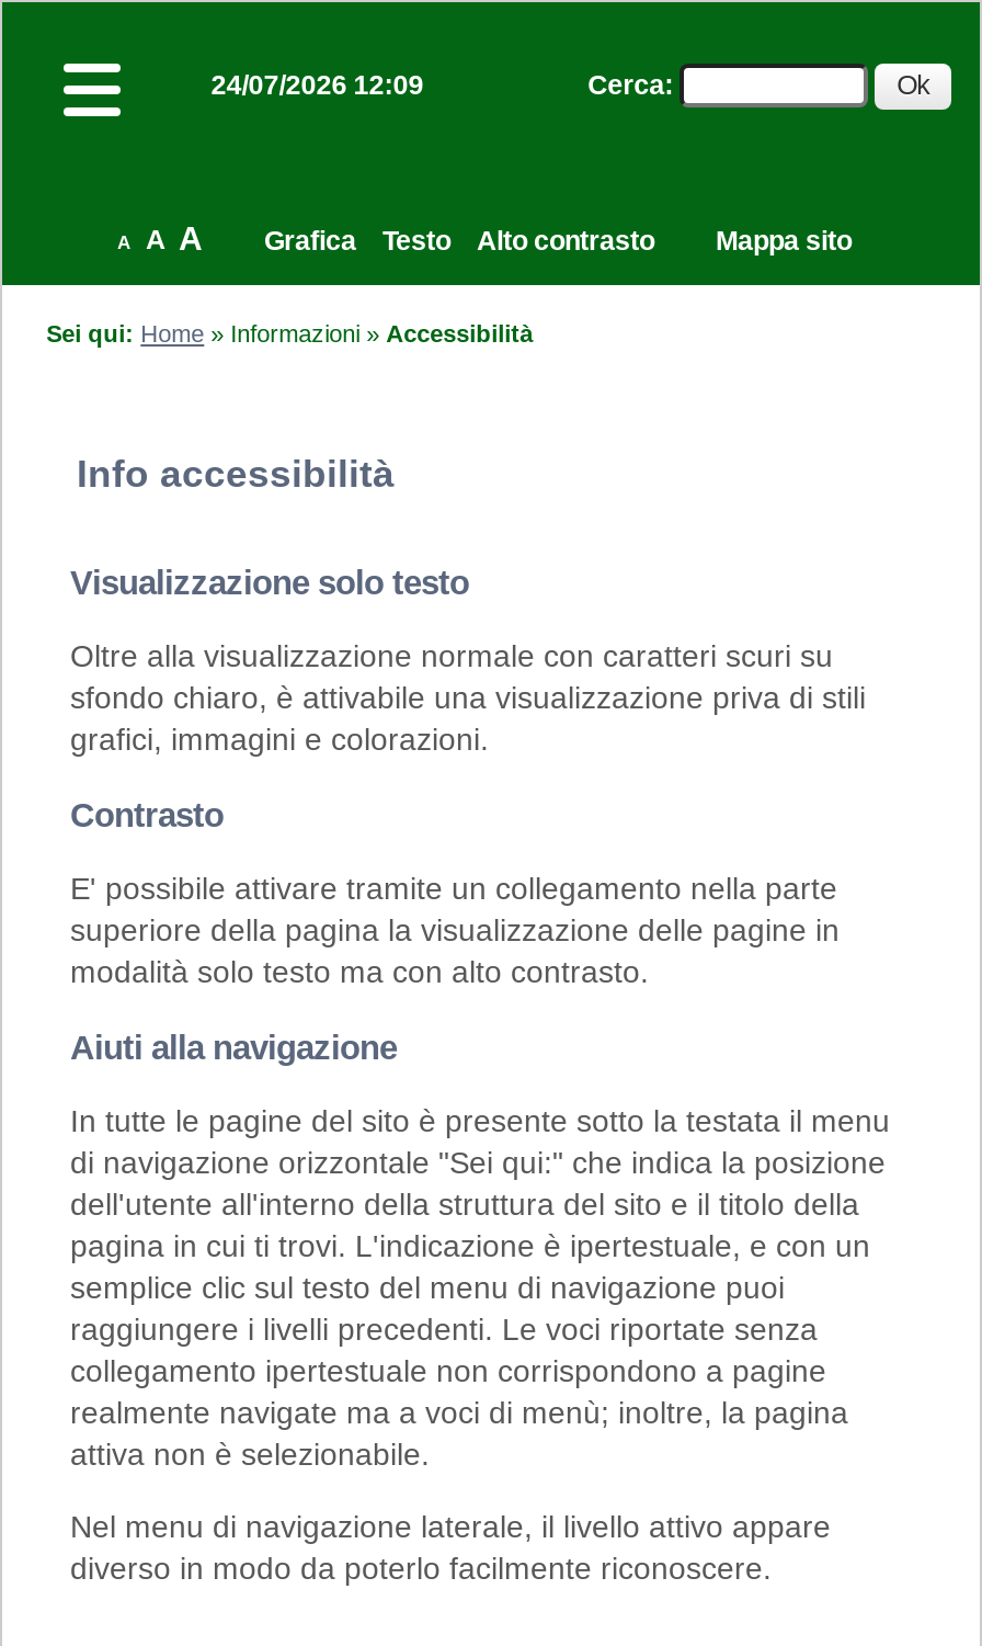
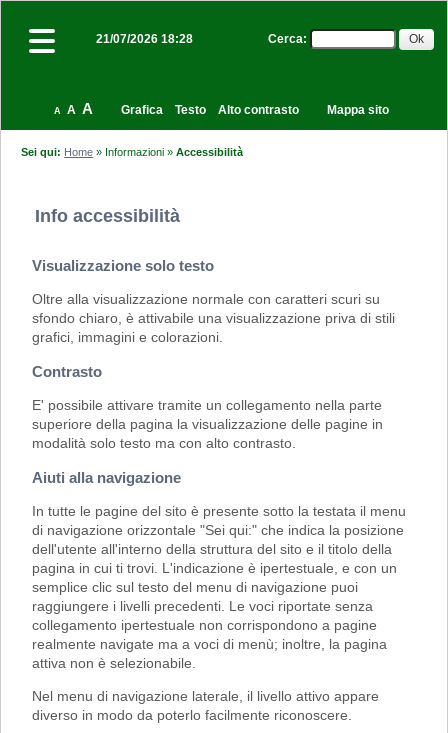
- 24/07/2026 12:09
+ 21/07/2026 18:28
